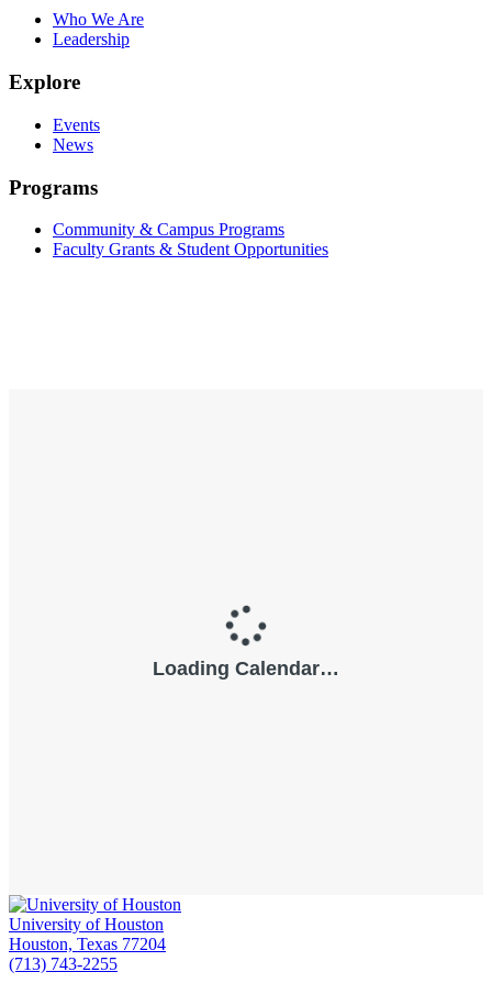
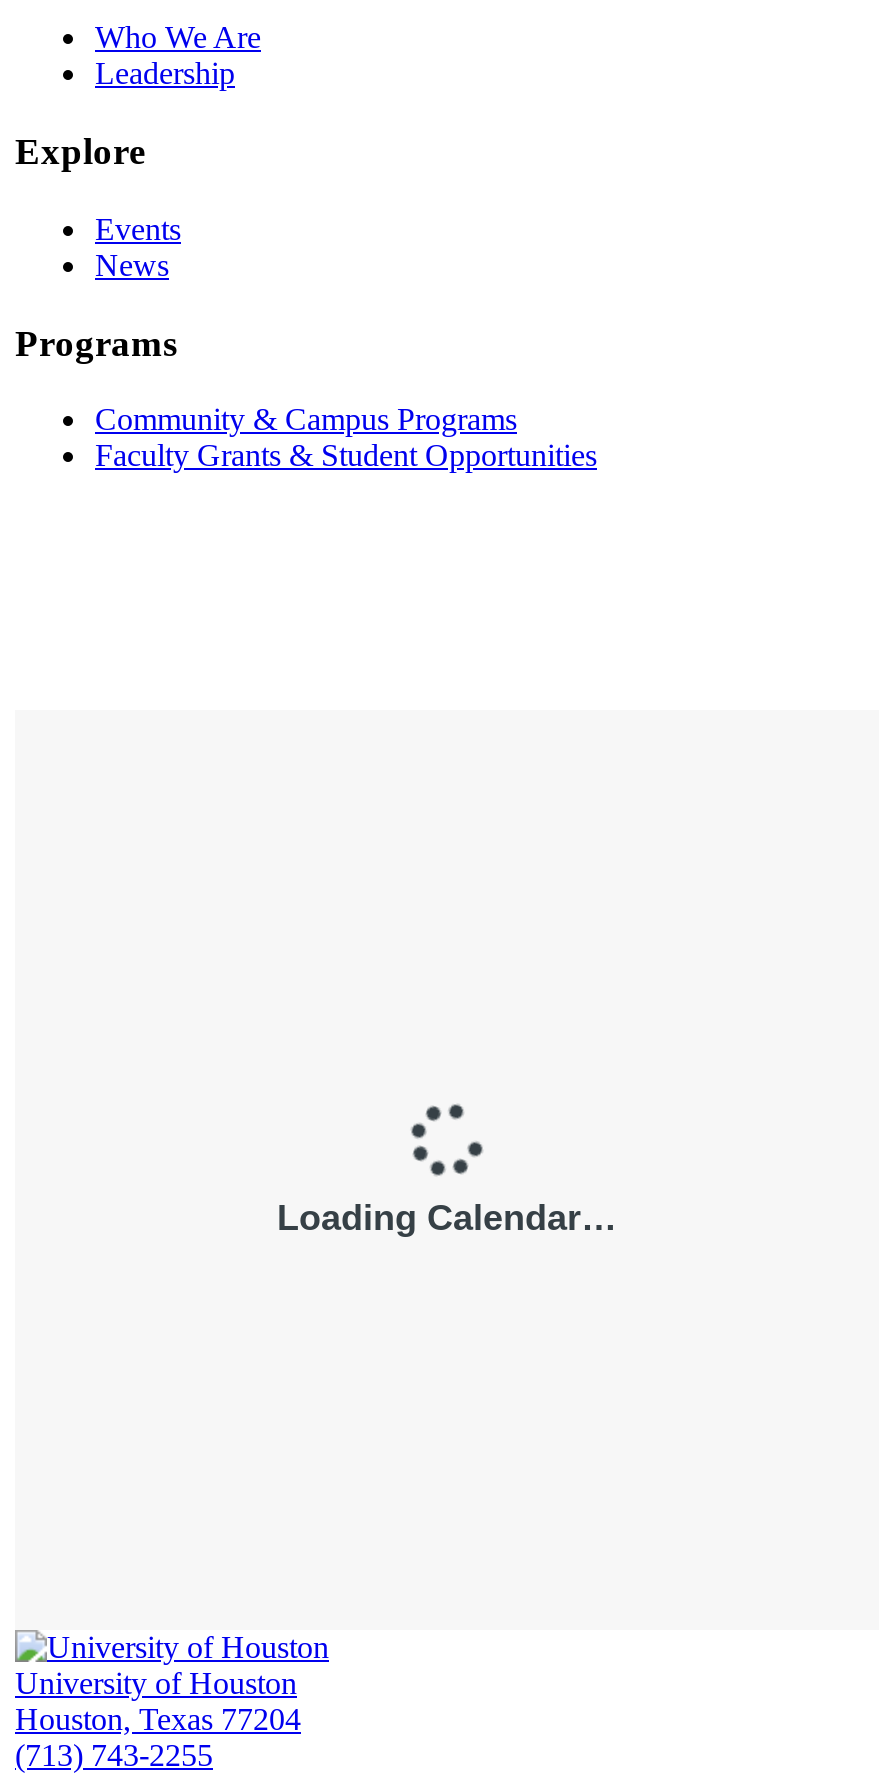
- [image]
+ [image]
